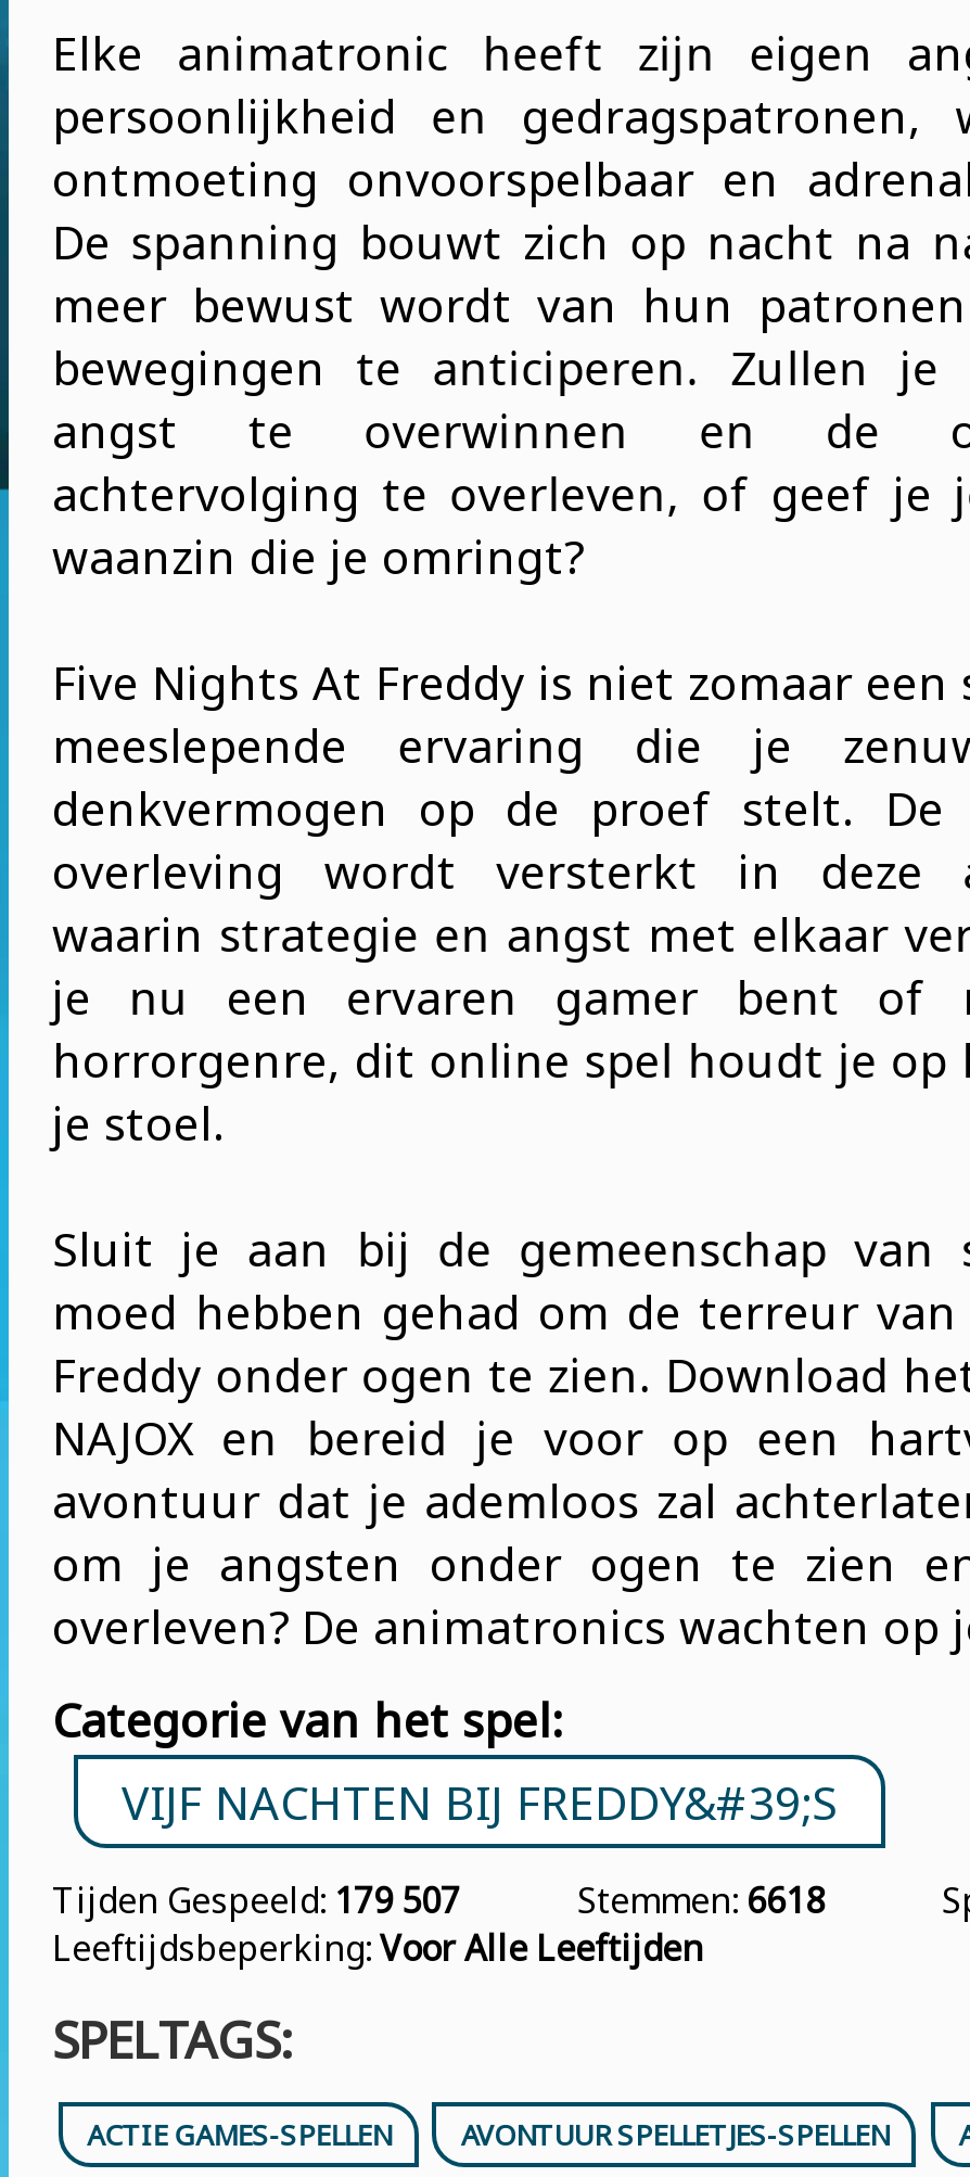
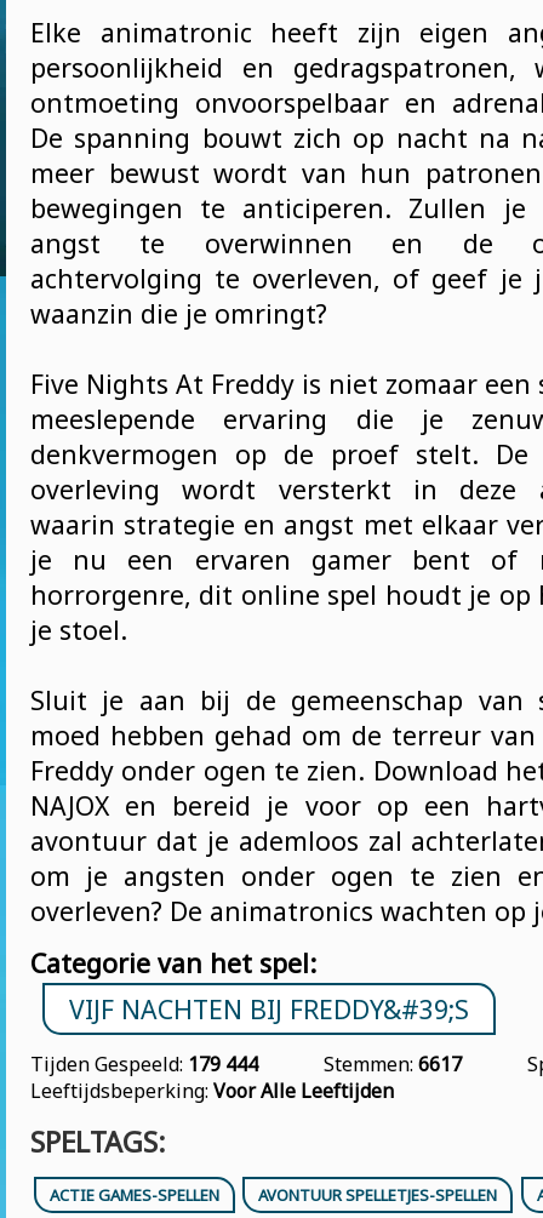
- Tijden Gespeeld: 179 507
+ Tijden Gespeeld: 179 444

- Stemmen: 6618
+ Stemmen: 6617
